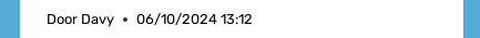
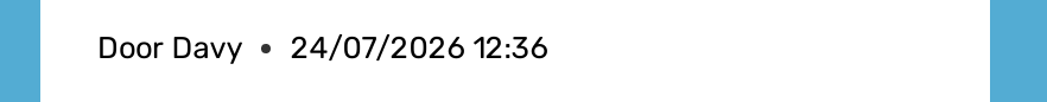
- Door Davy 06/10/2024 13:12
+ Door Davy 24/07/2026 12:36
